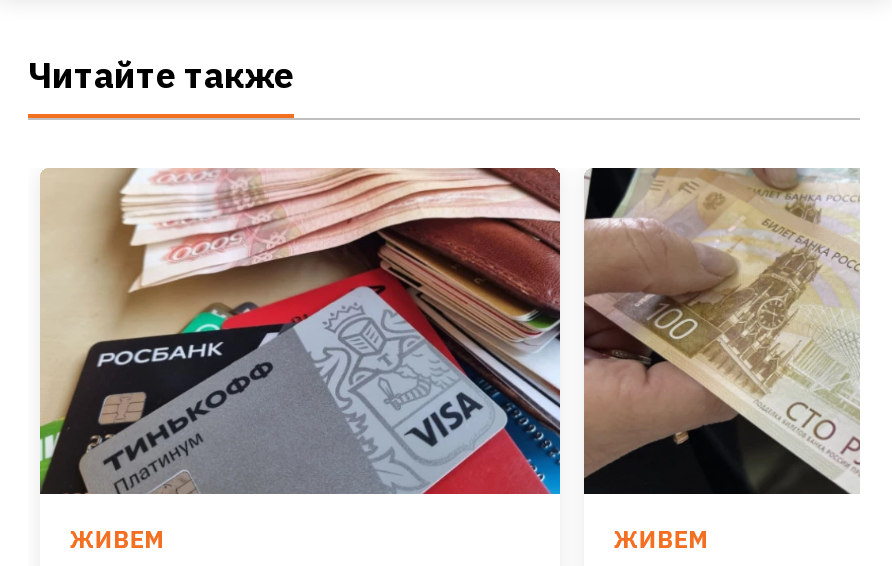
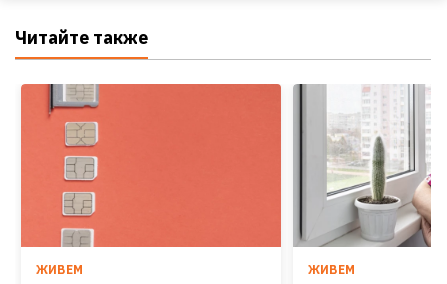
- [image]
+ [image]

- [image]
+ [image]
